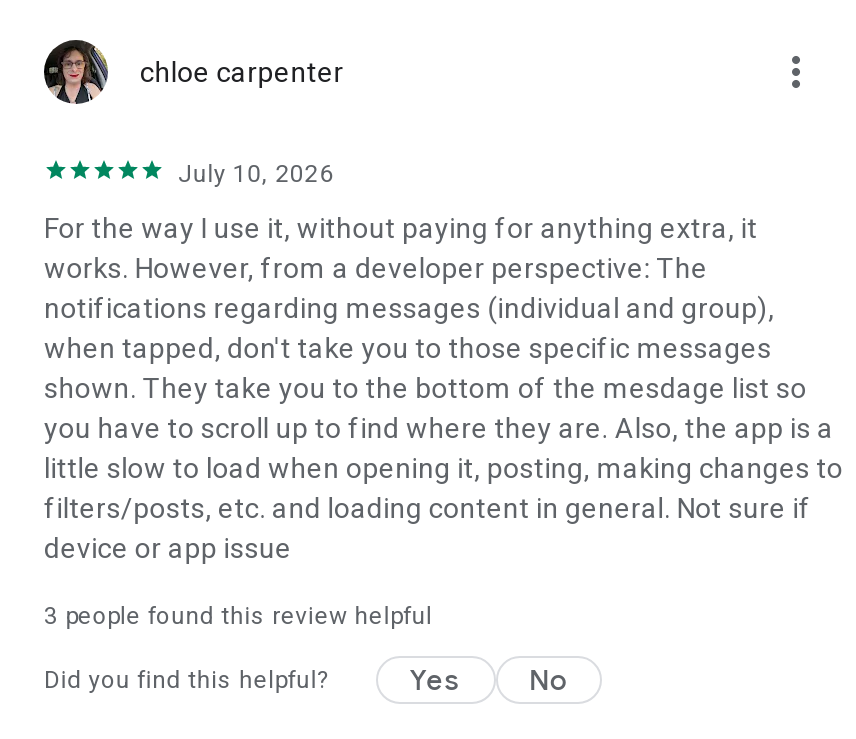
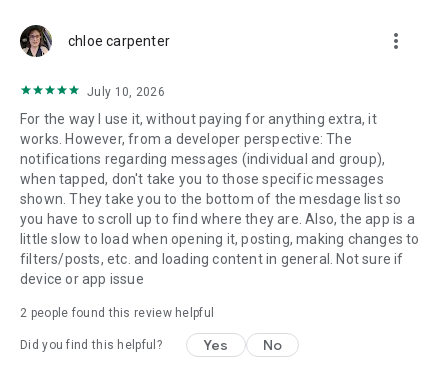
- 3 people found this review helpful
+ 2 people found this review helpful
